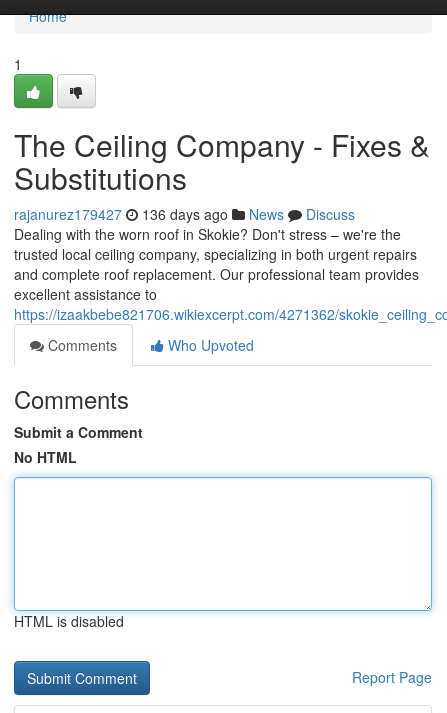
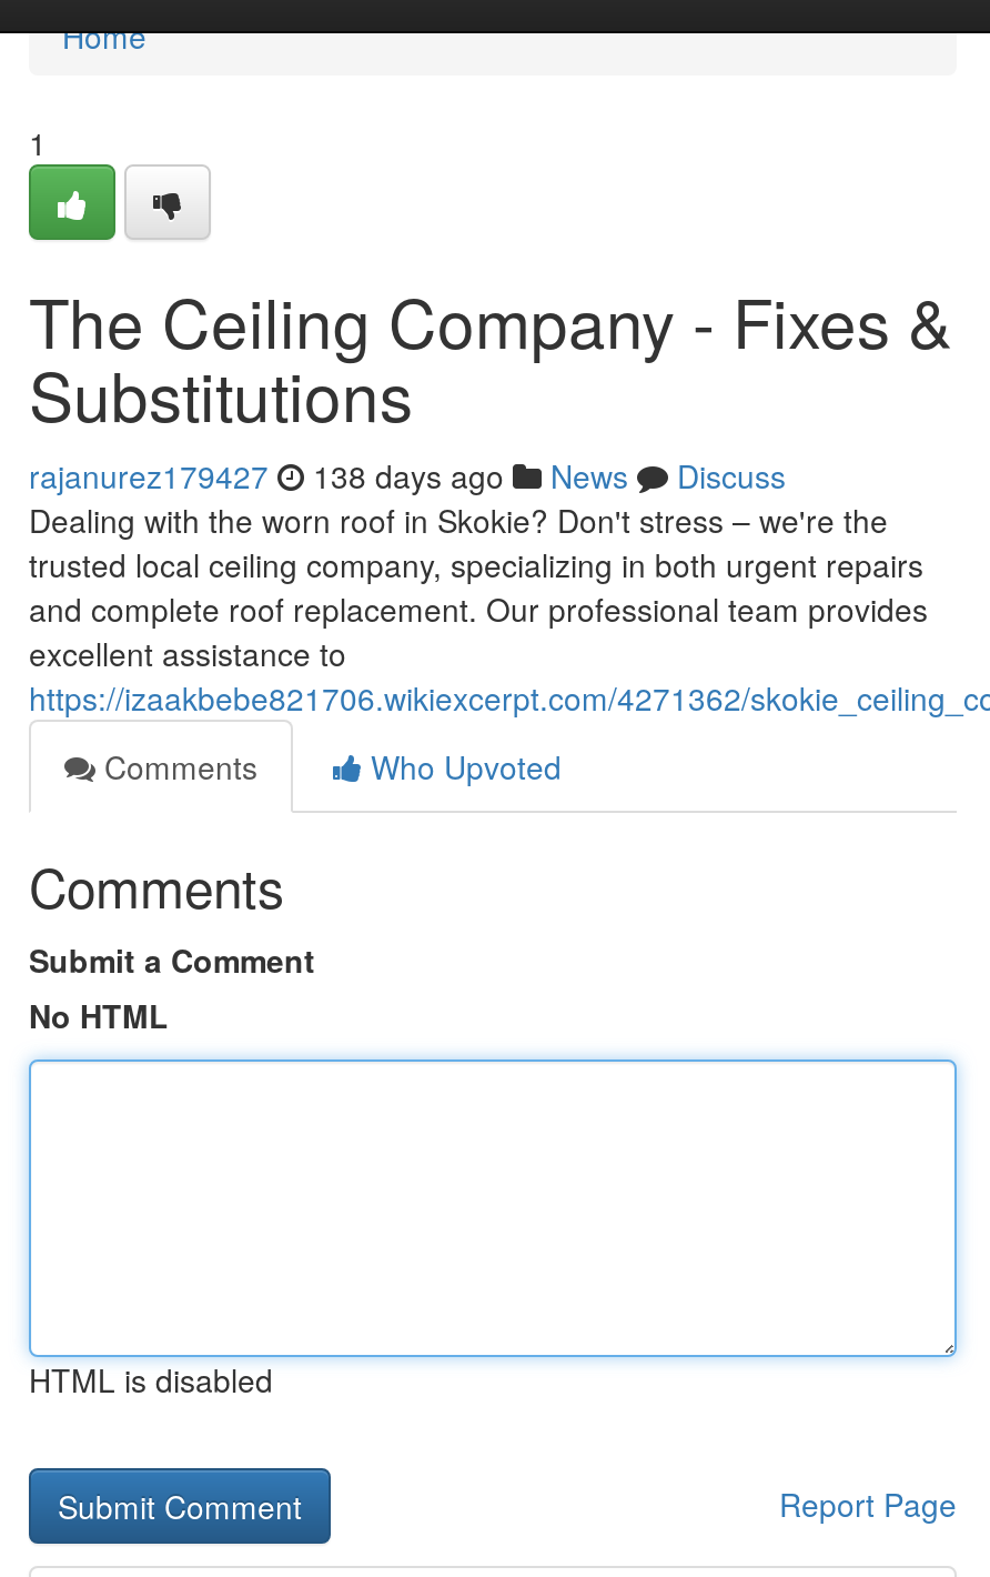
- rajanurez179427 136 days ago News Discuss
+ rajanurez179427 138 days ago News Discuss
